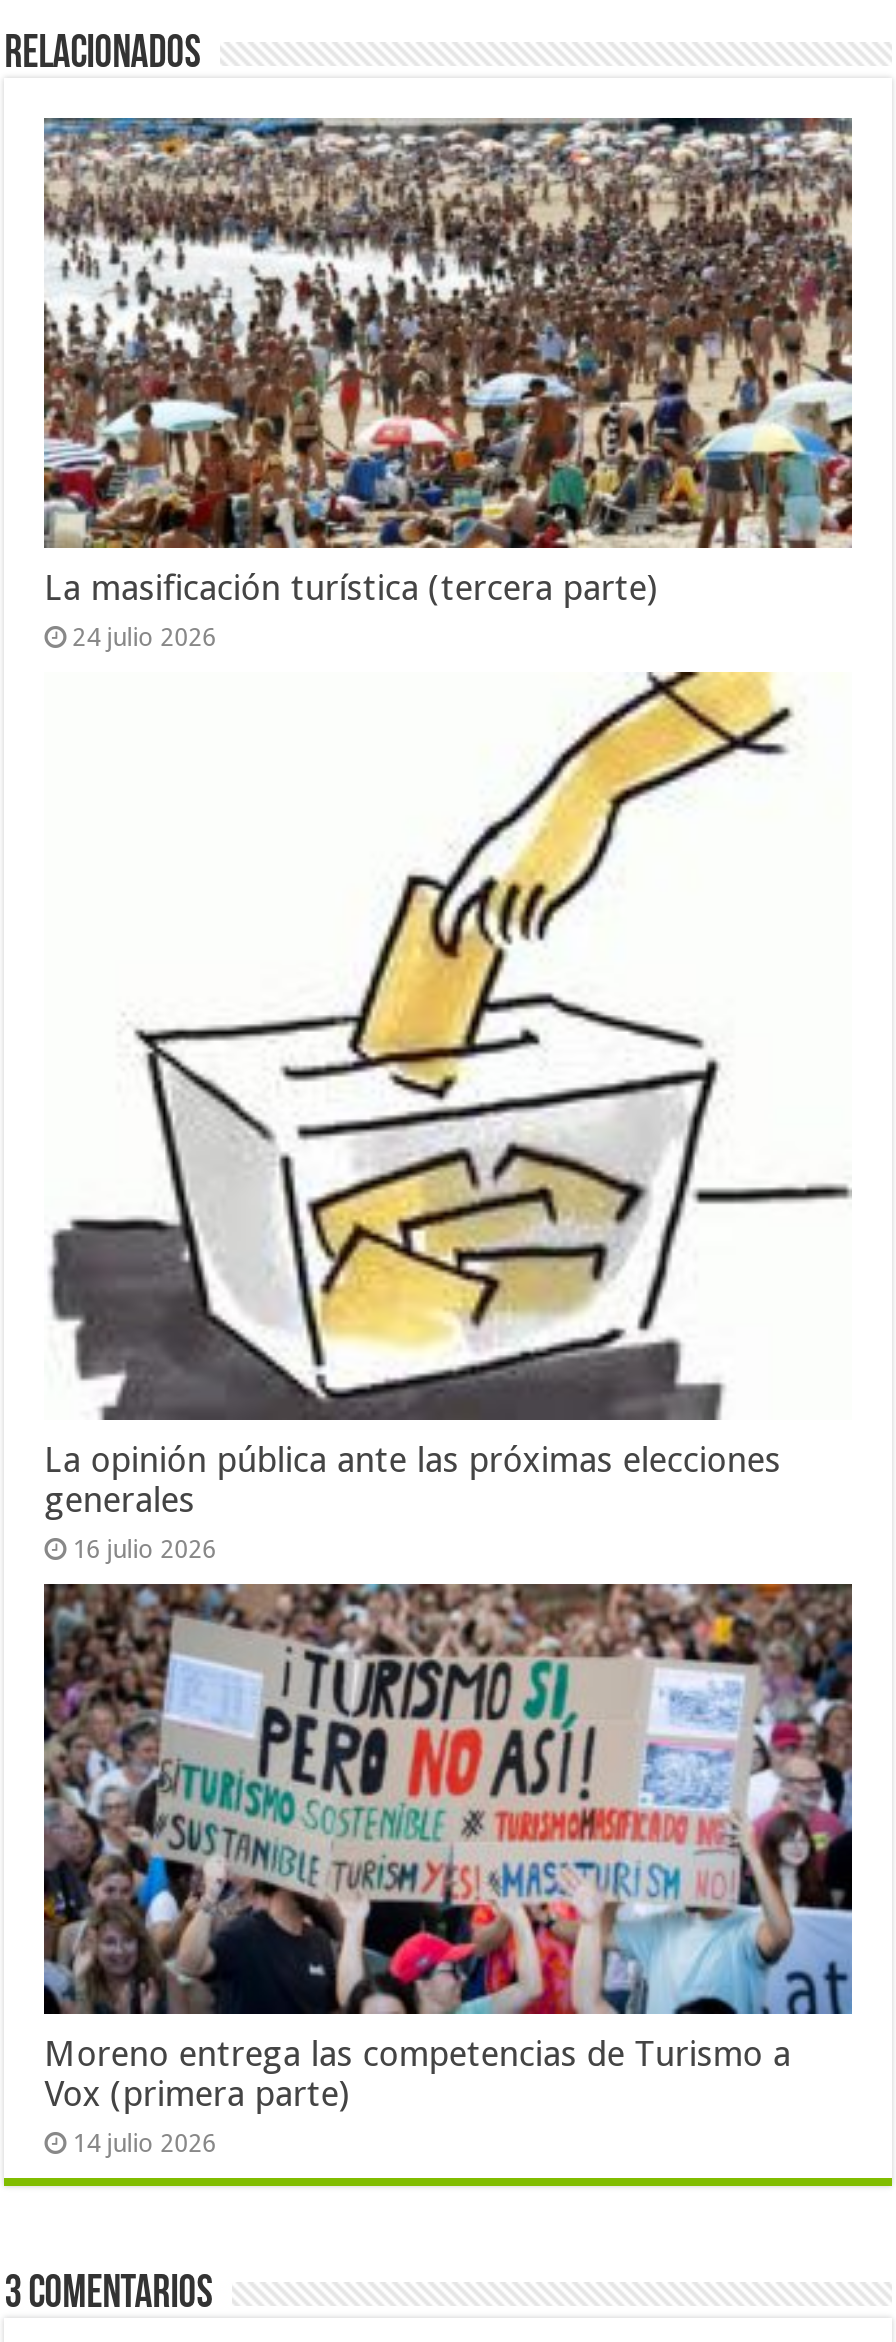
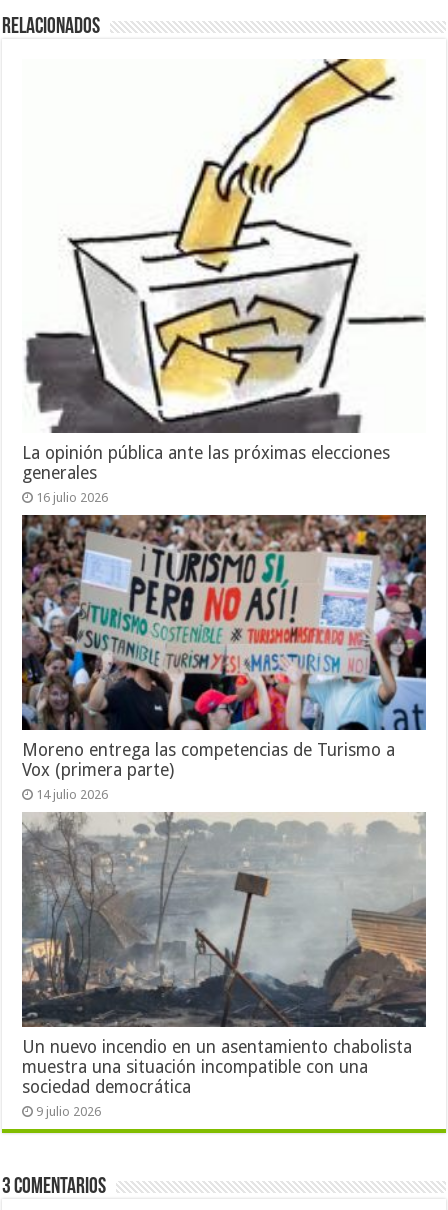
- [image]
- La masificación turística (tercera parte)
- 24 julio 2026

moved up: [image] | La opinión pública ante las próximas elecciones | generales | 16 julio 2026 | Moreno entrega las competencias de Turismo a | Vox (primera parte) | 14 julio 2026

+ [image]
+ Un nuevo incendio en un asentamiento chabolista
+ muestra una situación incompatible con una
+ sociedad democrática
+ 9 julio 2026
